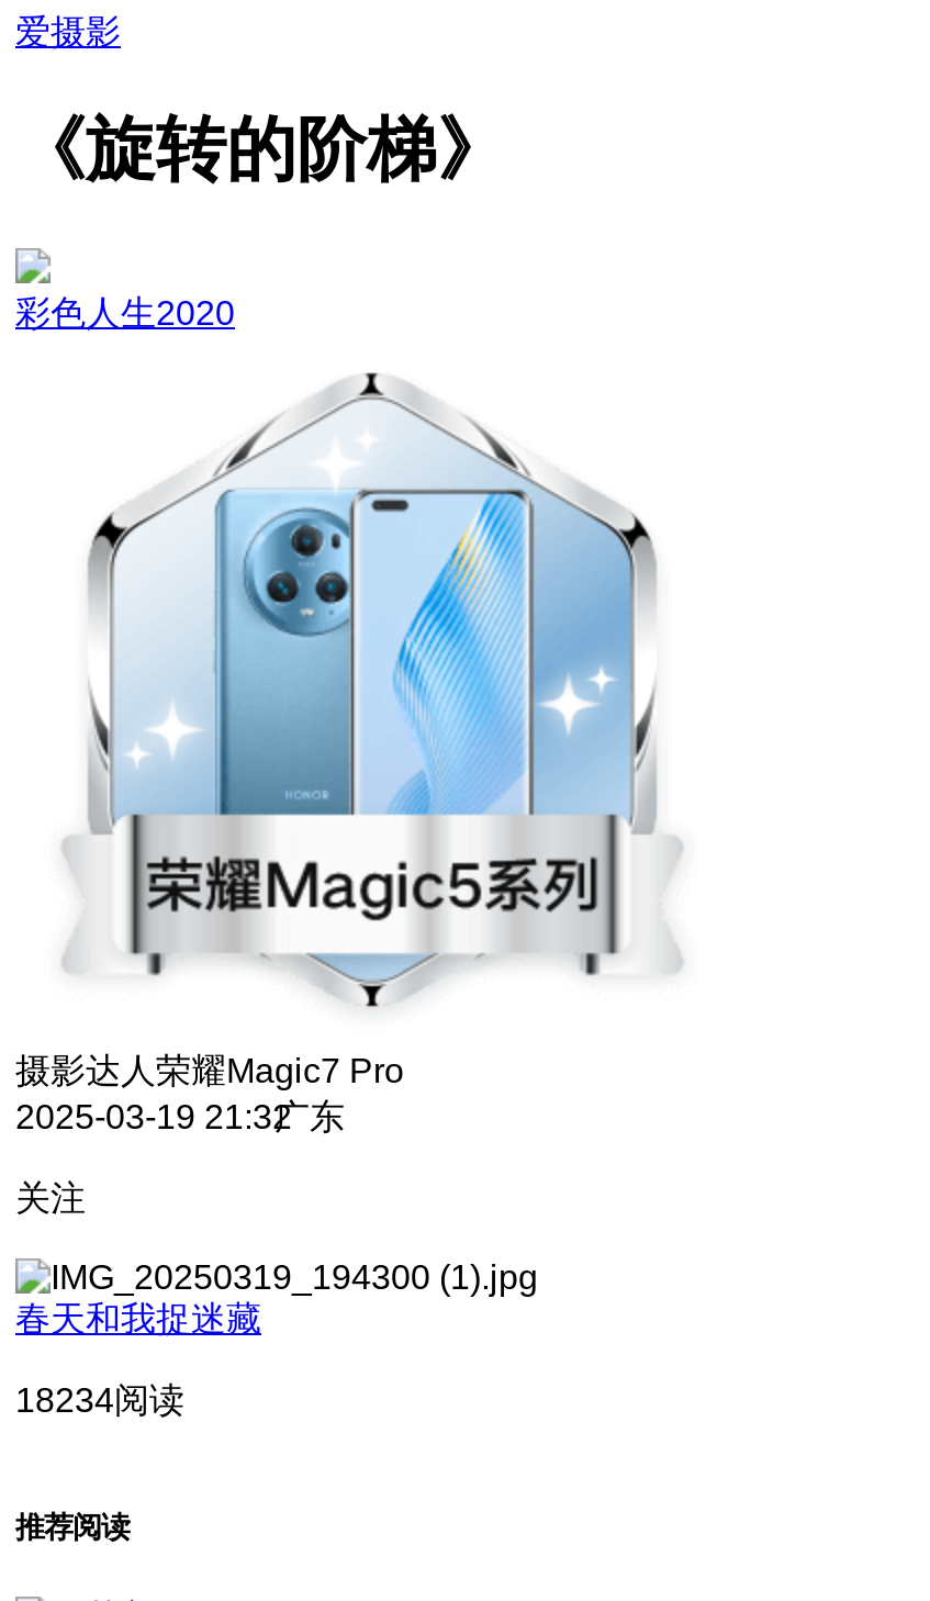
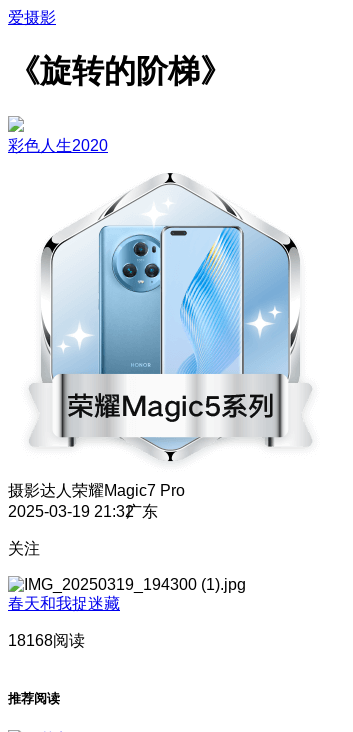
- 18234阅读
+ 18168阅读
